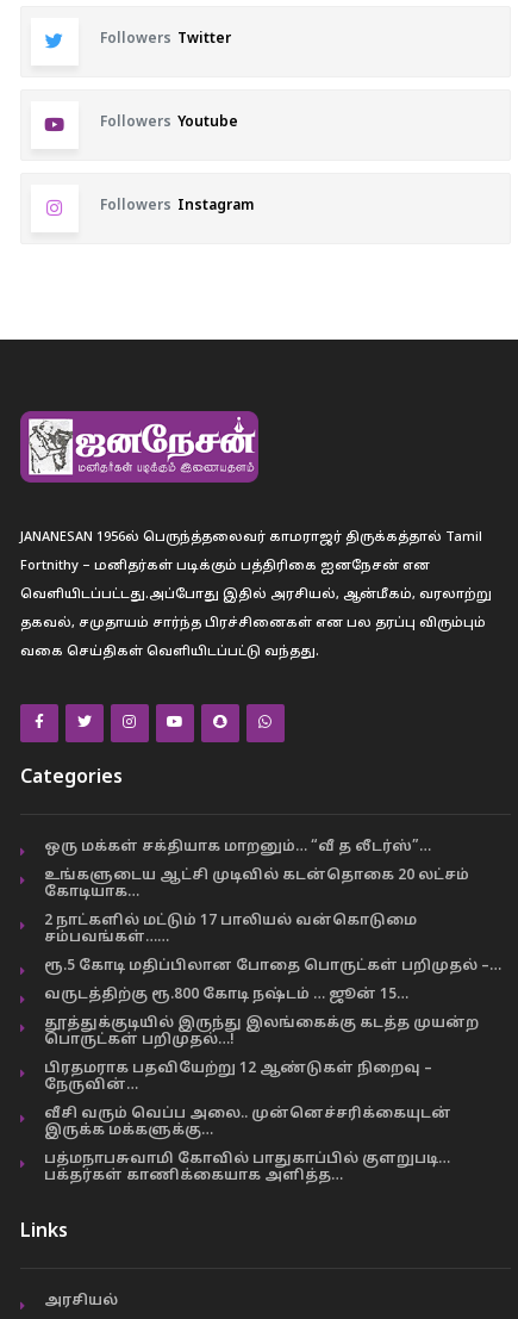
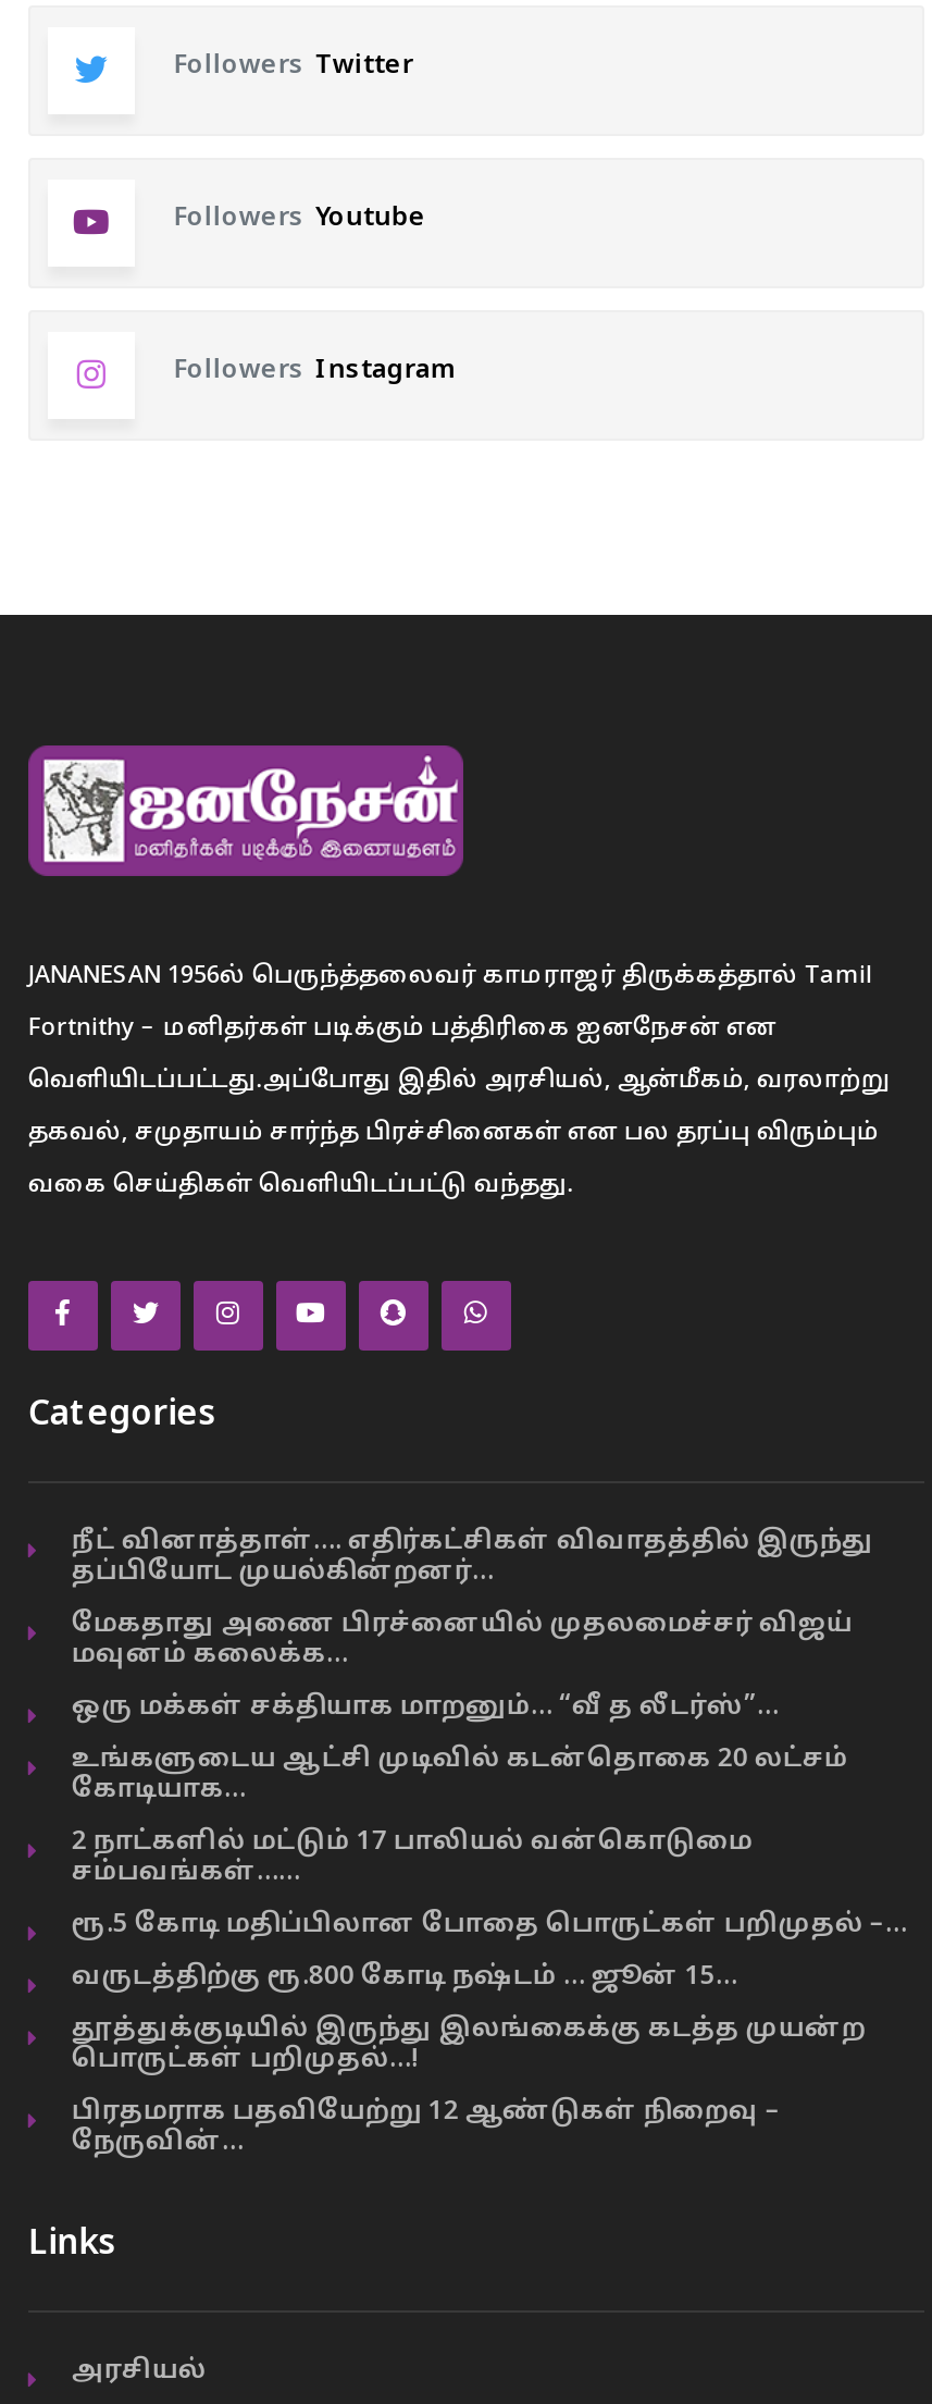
+ நீட் வினாத்தாள்…. எதிர்கட்சிகள் விவாதத்தில் இருந்து
+ தப்பியோட முயல்கின்றனர்…
+ மேகதாது அணை பிரச்னையில் முதலமைச்சர் விஜய்
+ மவுனம் கலைக்க…

moved down: ஒரு மக்கள் சக்தியாக மாறனும்… “வீ த லீடர்ஸ்”… | உங்களுடைய ஆட்சி முடிவில் கடன்தொகை 20 லட்சம் | கோடியாக… | ... | பிரதமராக பதவியேற்று 12 ஆண்டுகள் நிறைவு – | நேருவின்…

- வீசி வரும் வெப்ப அலை.. முன்னெச்சரிக்கையுடன்
- இருக்க மக்களுக்கு…
- பத்மநாபசுவாமி கோவில் பாதுகாப்பில் குளறுபடி…
- பக்தர்கள் காணிக்கையாக அளித்த…
